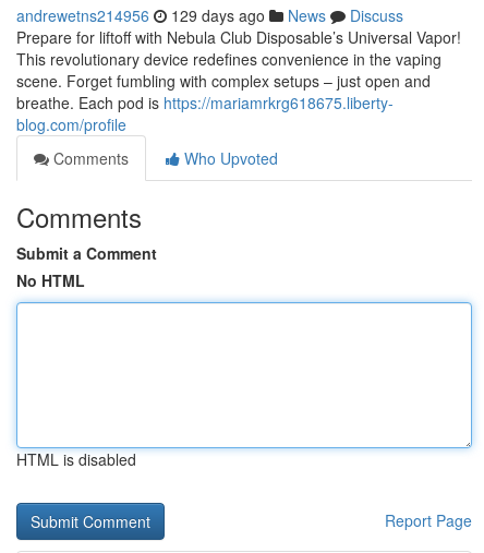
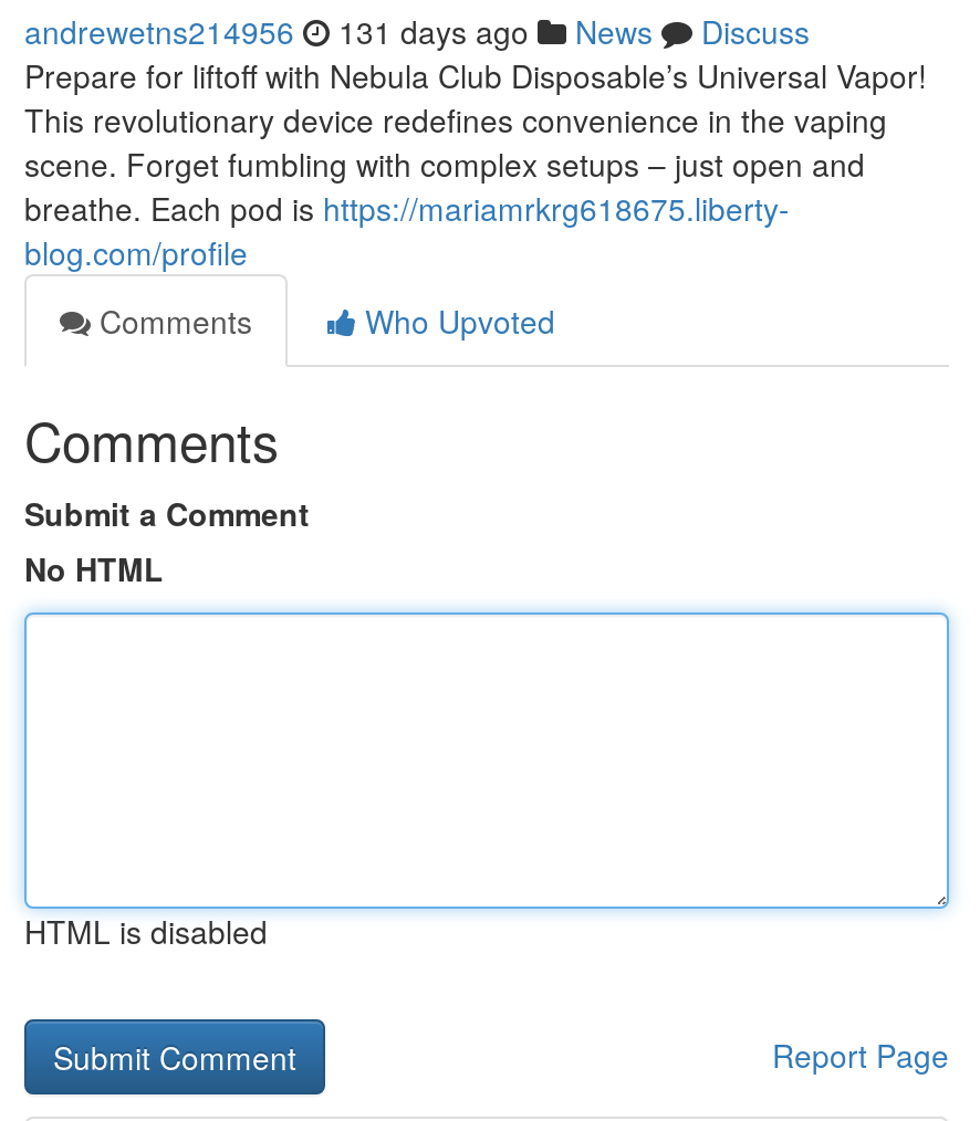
- andrewetns214956 129 days ago News Discuss
+ andrewetns214956 131 days ago News Discuss
